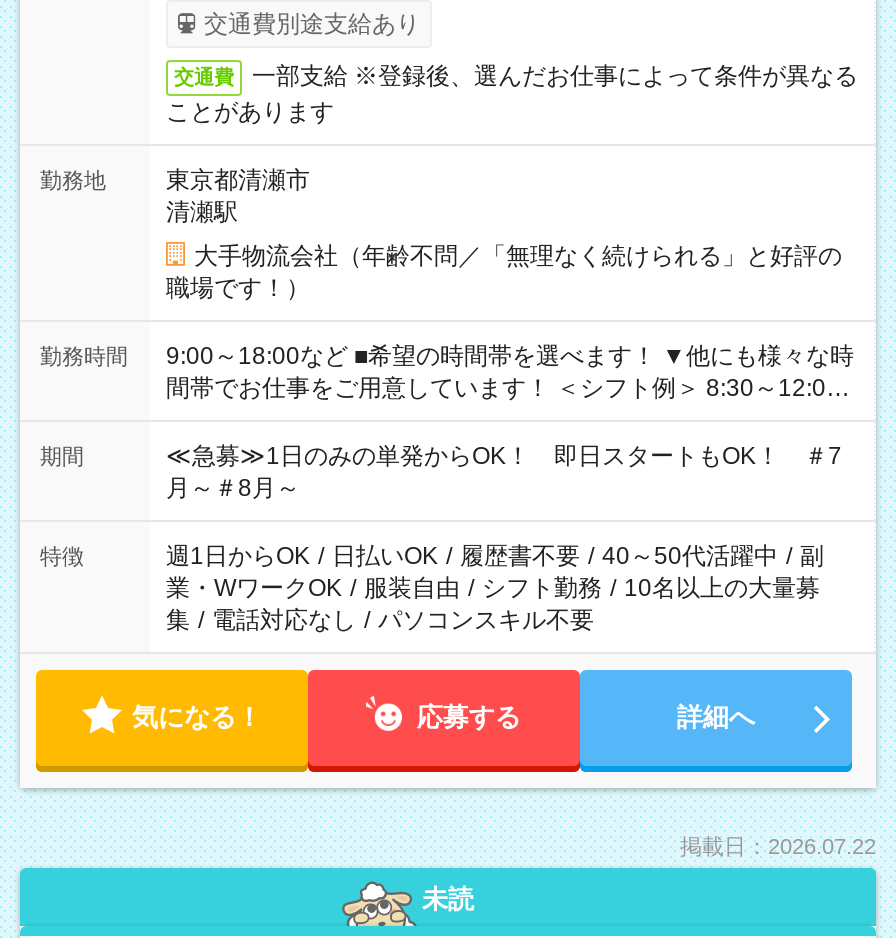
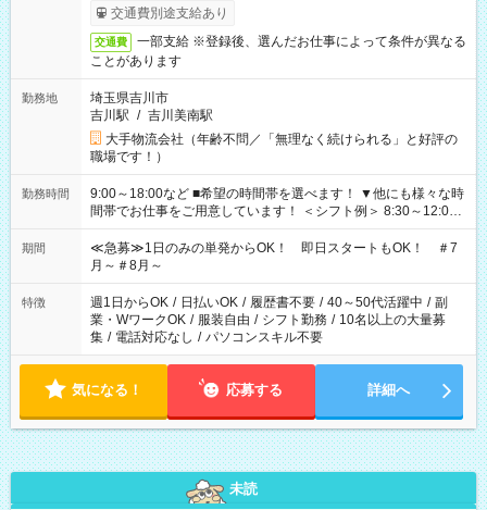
- 東京都清瀬市
- 清瀬駅
+ 埼玉県吉川市
+ 吉川駅 / 吉川美南駅

- 掲載日：2026.07.22
